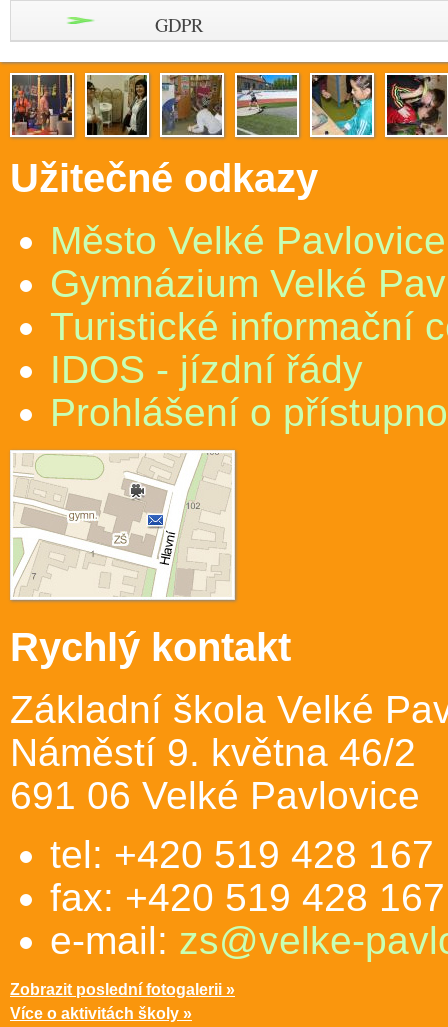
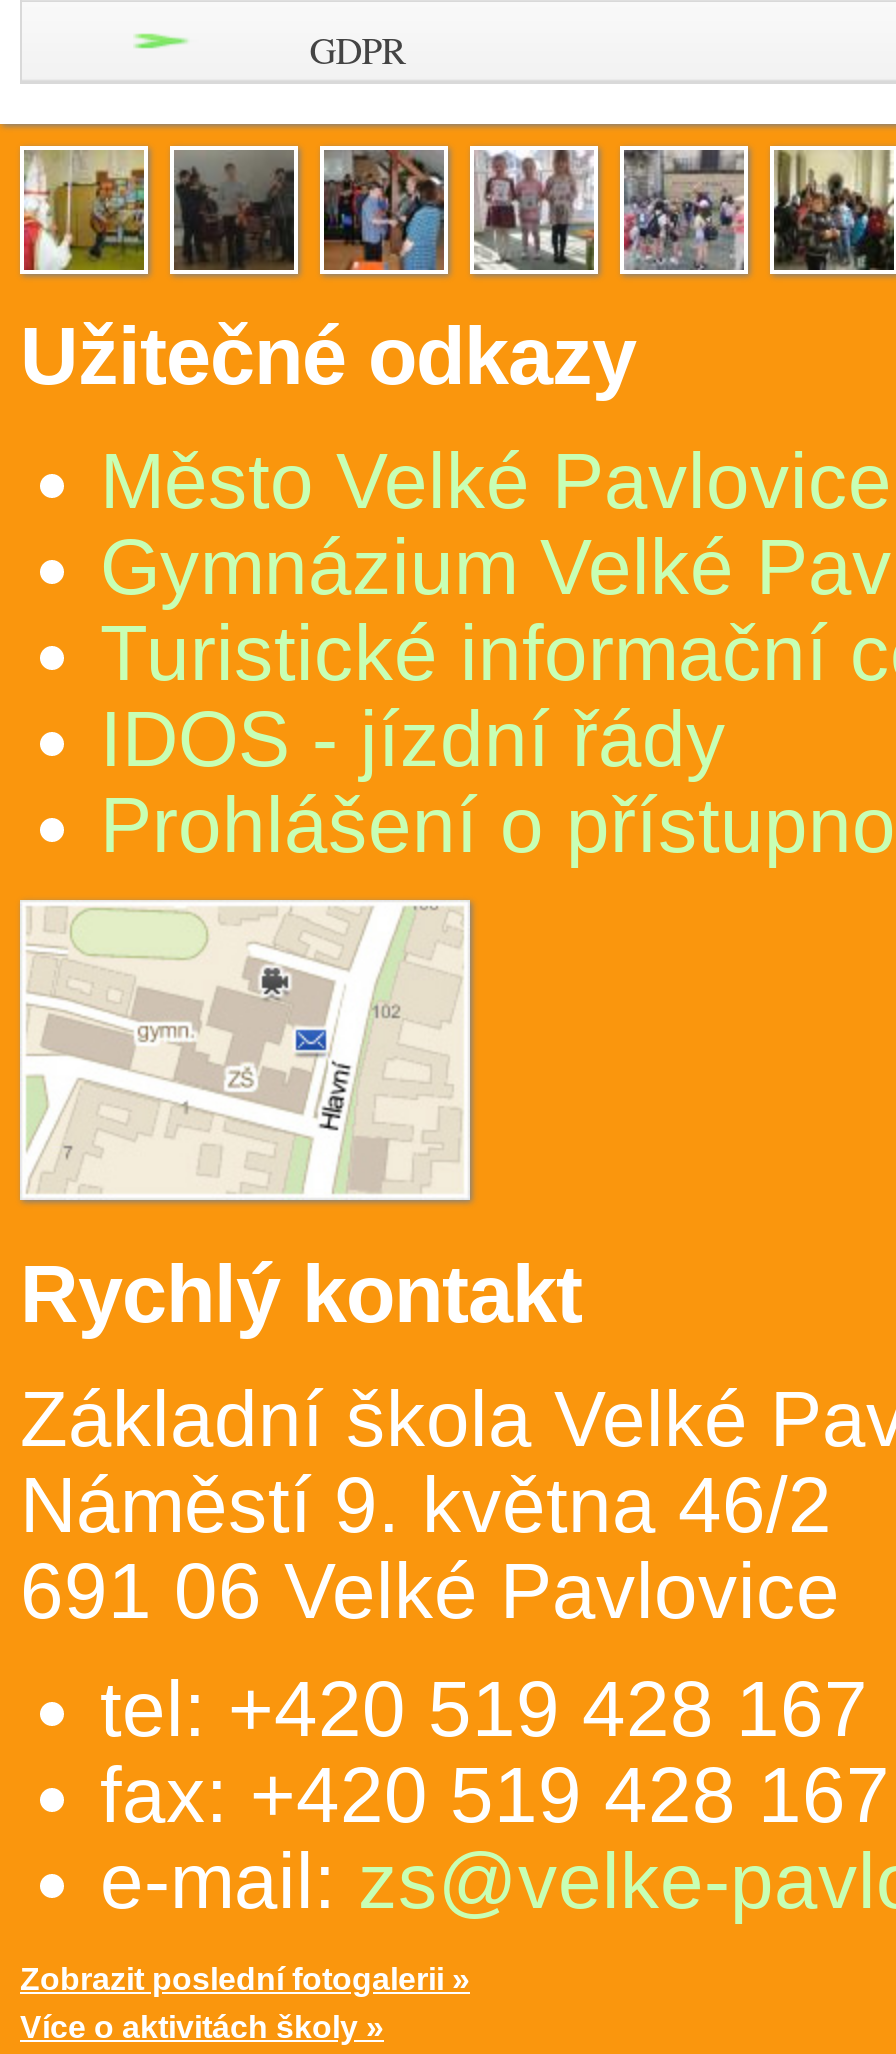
- [image]
+ [image]

- [image]
+ [image]

- [image]
+ [image]

- [image]
+ [image]

- [image]
+ [image]

- [image]
+ [image]
